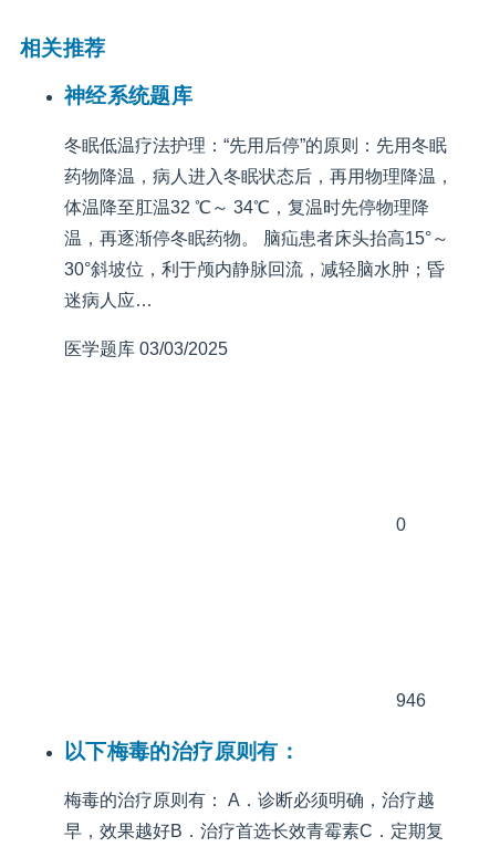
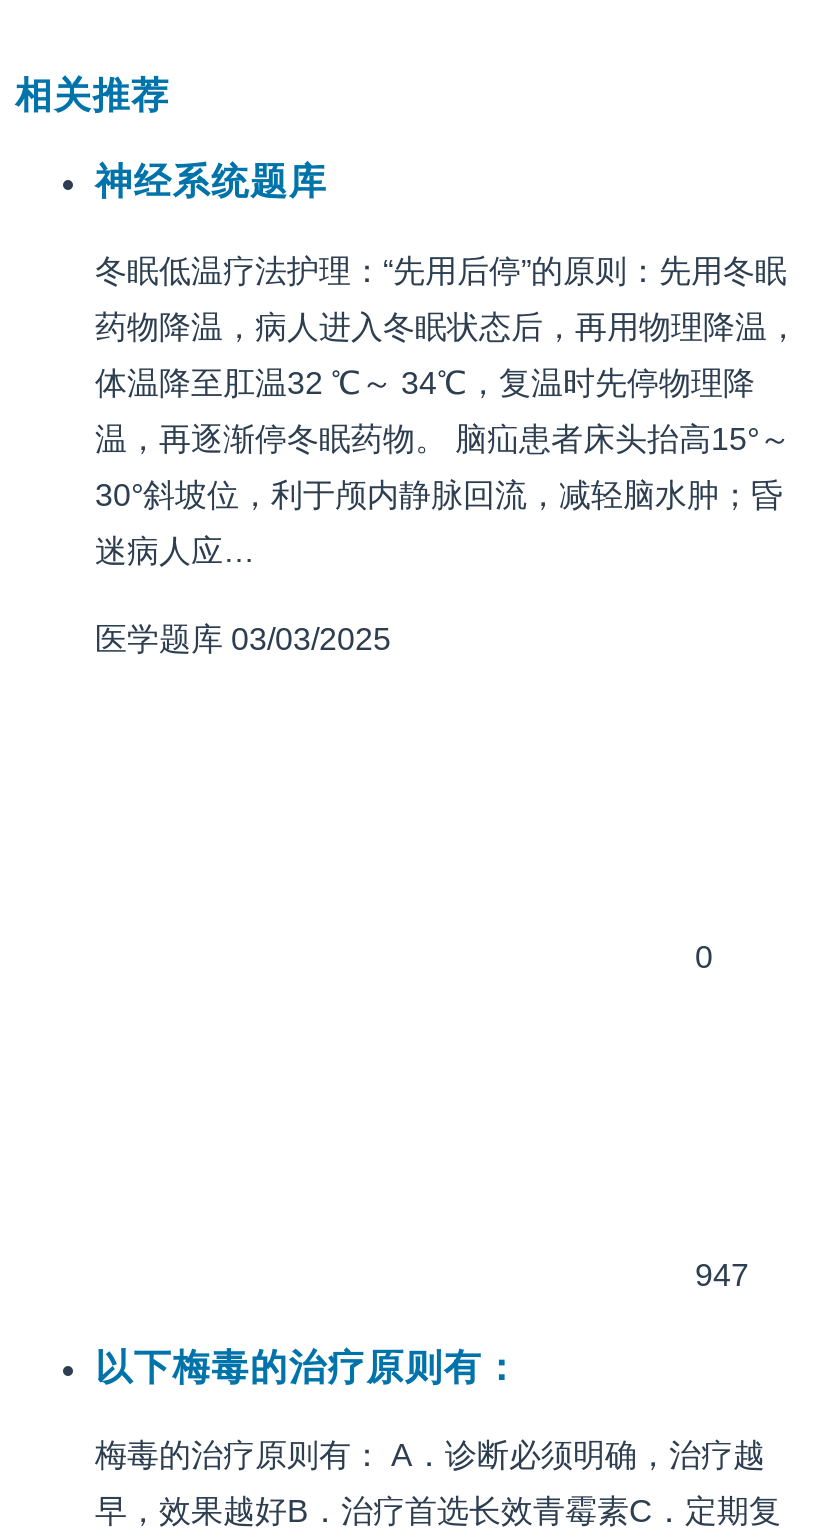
- 946
+ 947
